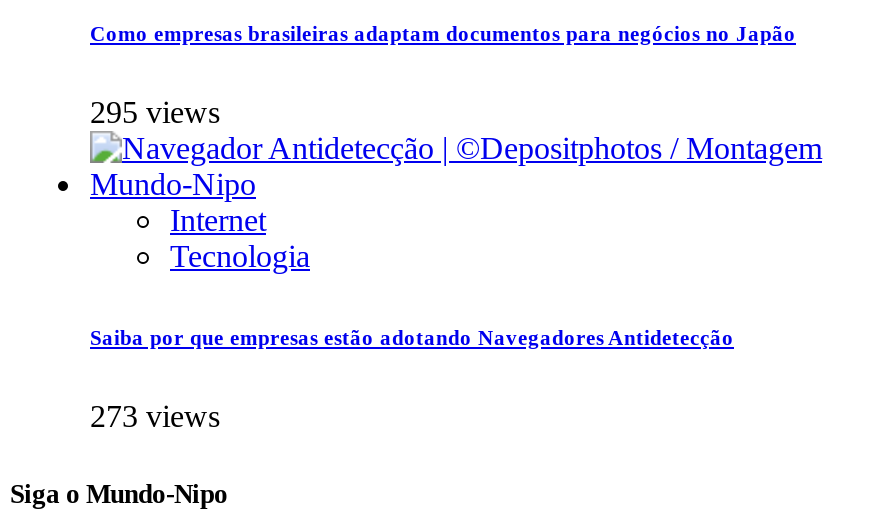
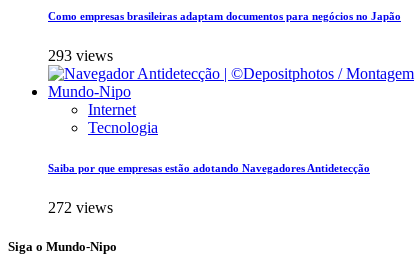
- 295 views
+ 293 views

- 273 views
+ 272 views
